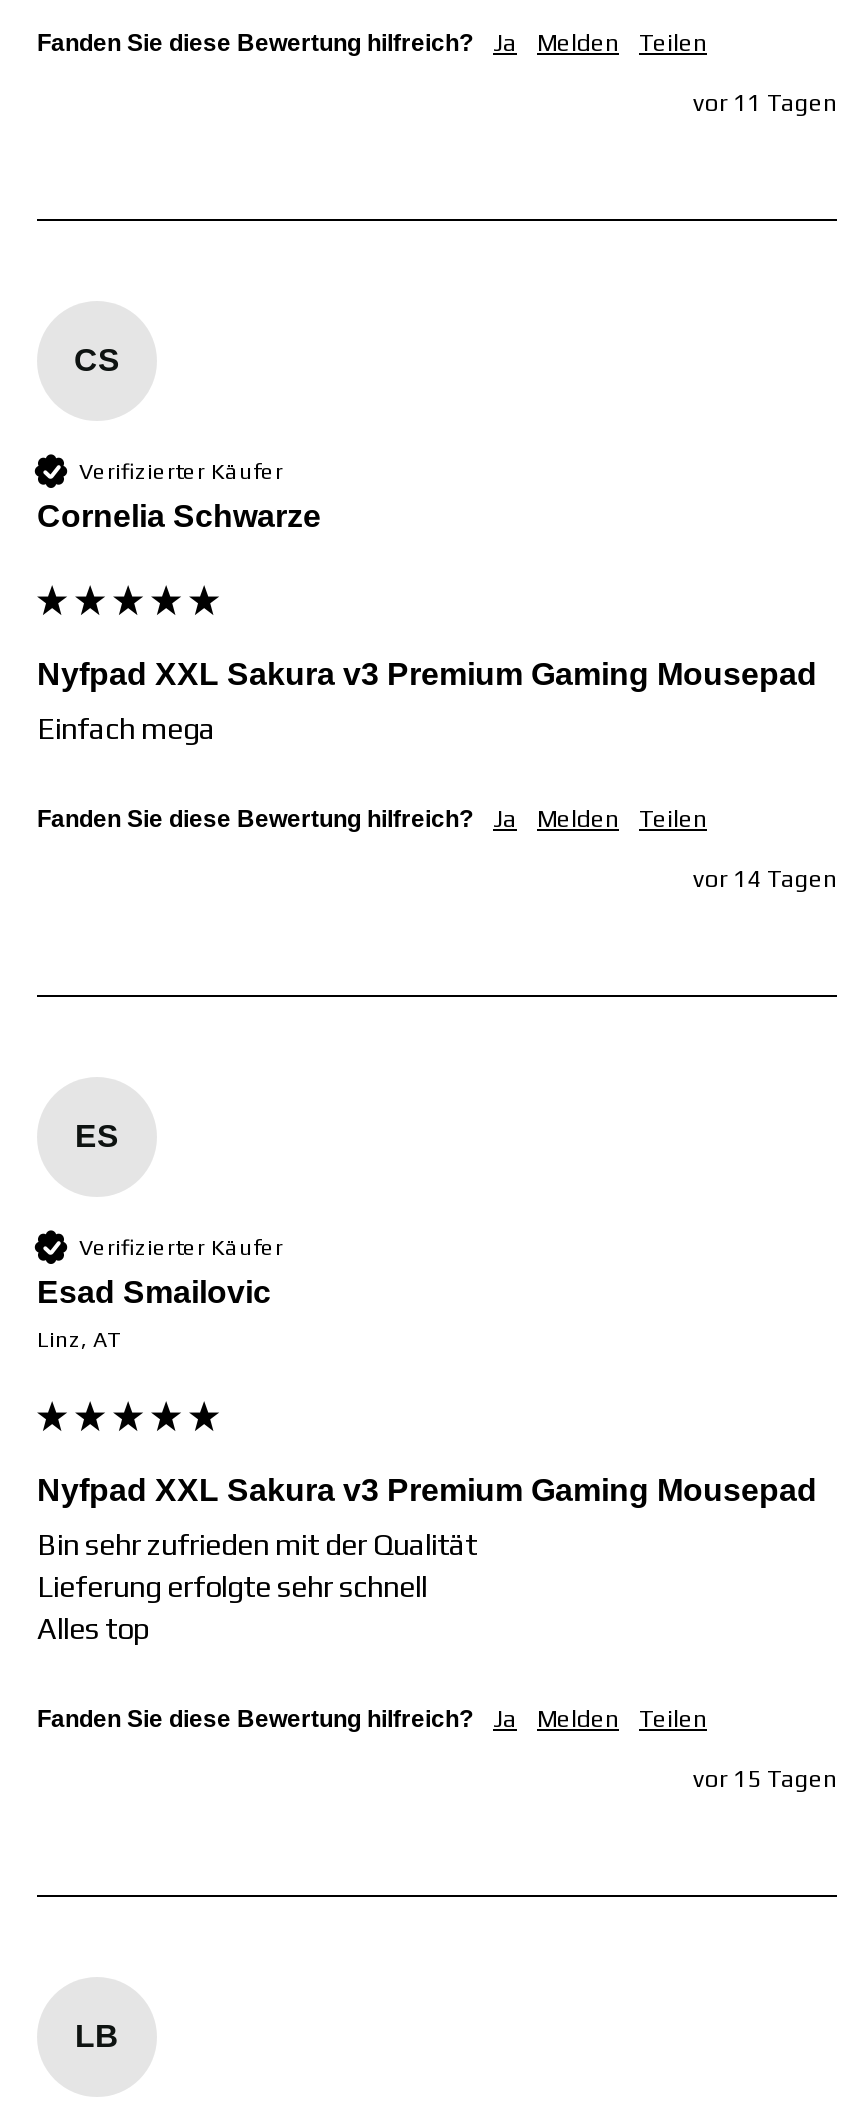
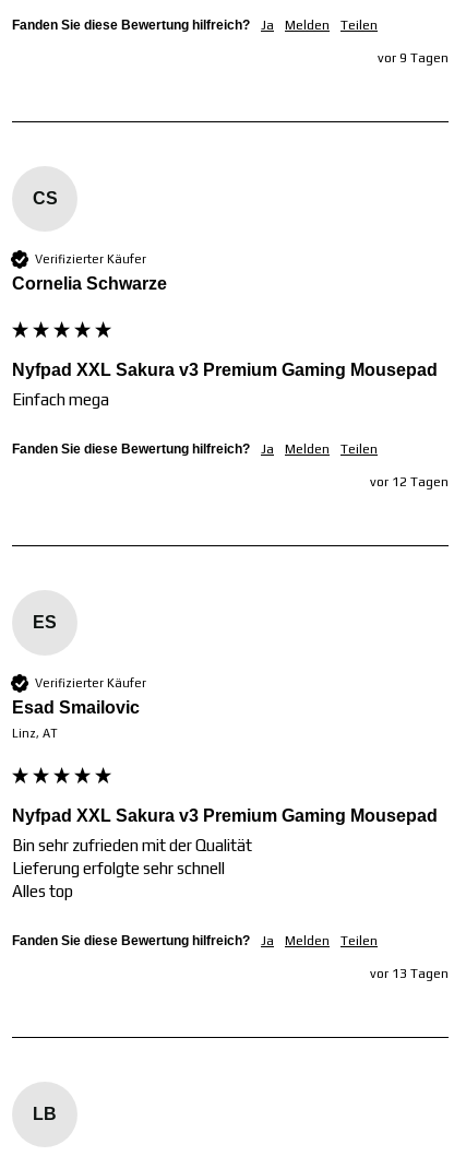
- vor 11 Tagen
+ vor 9 Tagen

- vor 14 Tagen
+ vor 12 Tagen

- vor 15 Tagen
+ vor 13 Tagen
